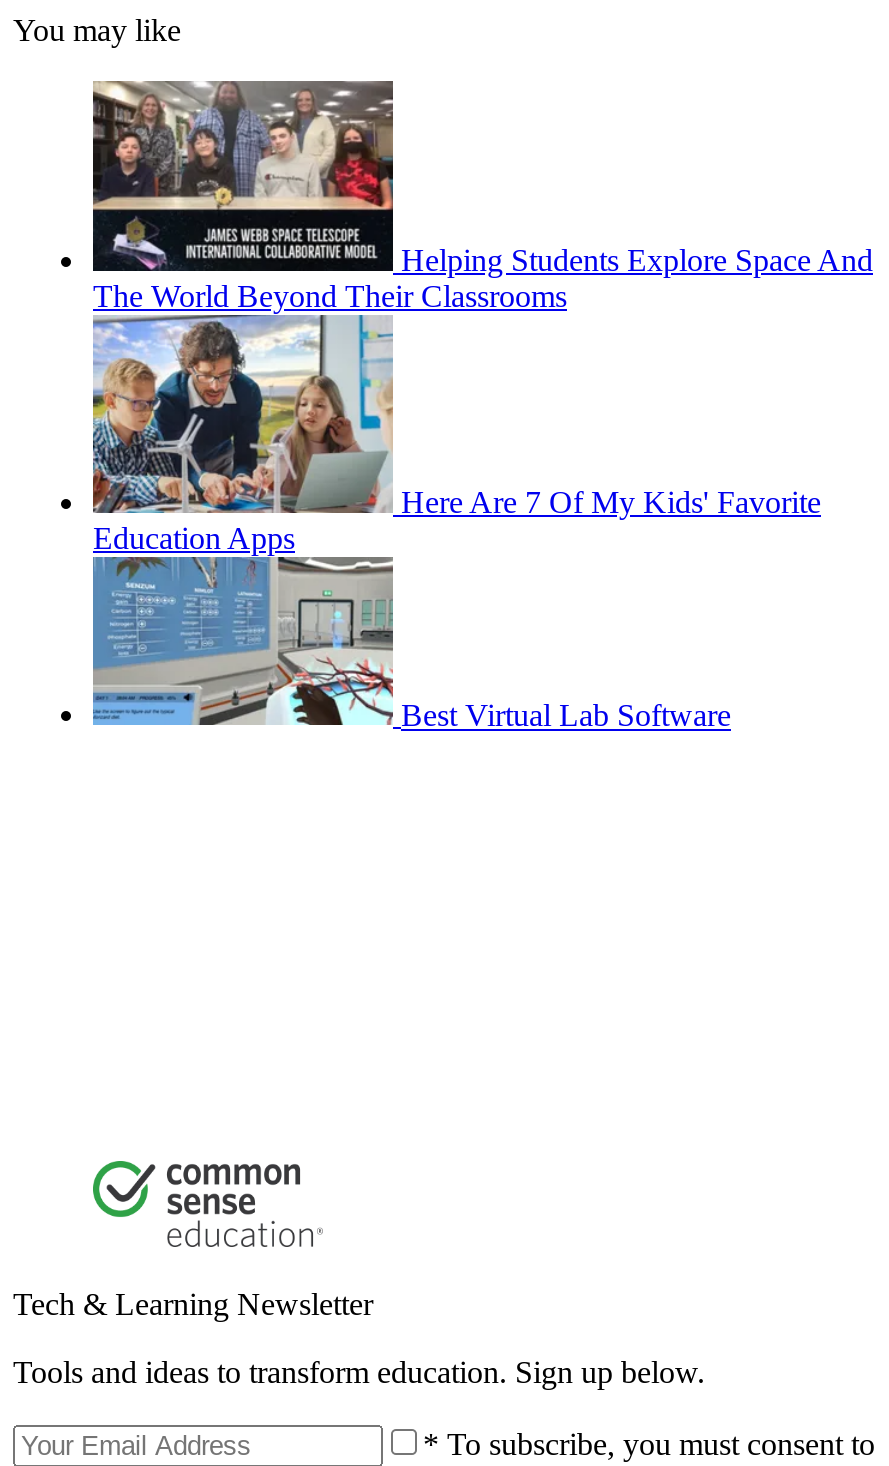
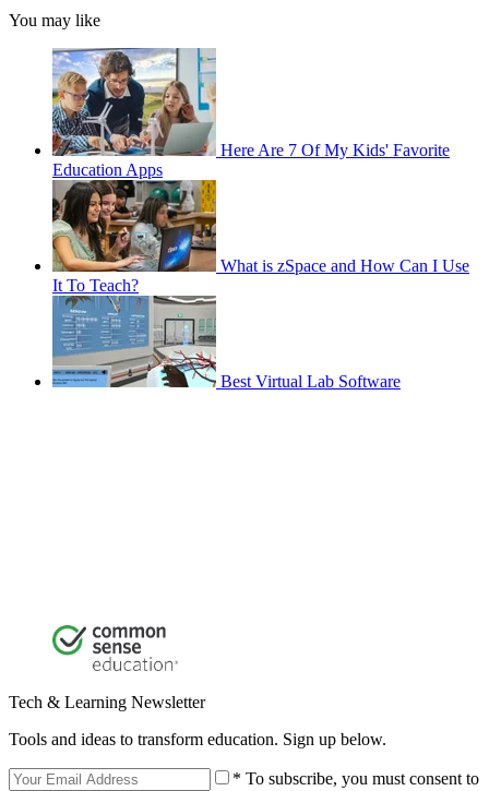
- [image]
- Helping Students Explore Space And
- The World Beyond Their Classrooms

moved up: [image] | Here Are 7 Of My Kids' Favorite | Education Apps

+ [image]
+ What is zSpace and How Can I Use
+ It To Teach?
